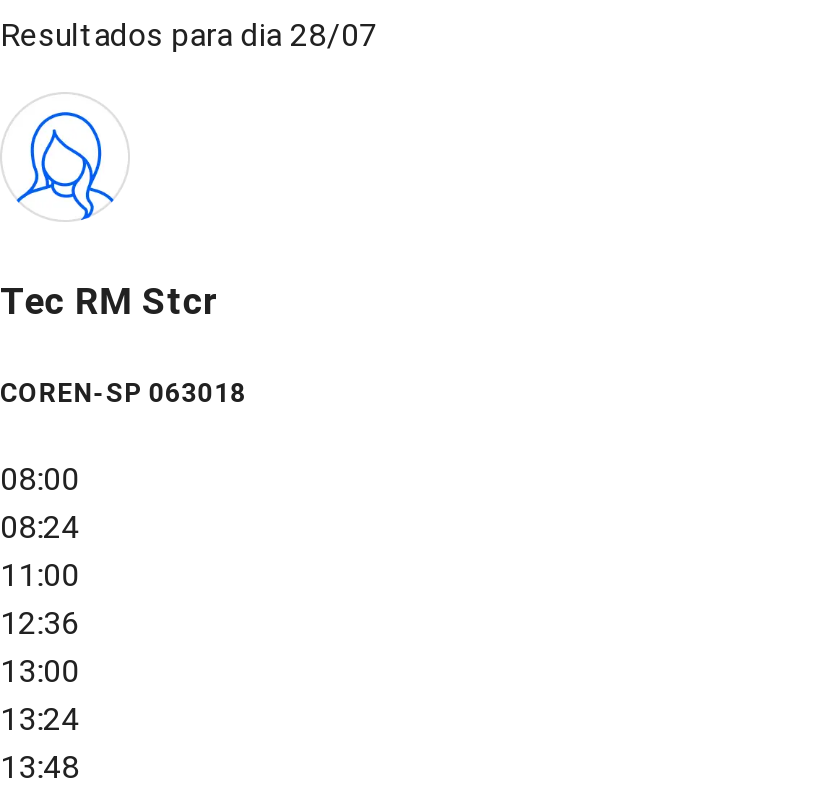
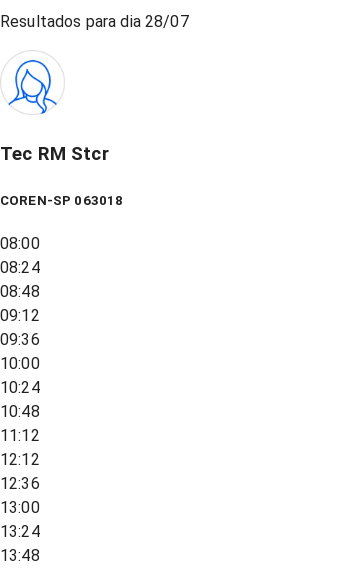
- 11:00
+ 08:48
+ 09:12
+ 09:36
+ 10:00
+ 10:24
+ 10:48
+ 11:12
+ 12:12
